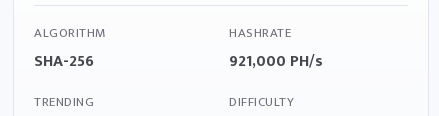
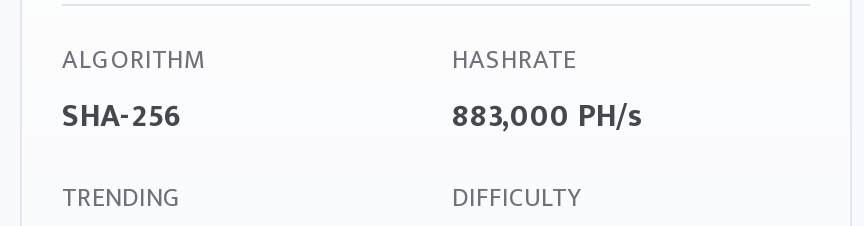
- 921,000 PH/s
+ 883,000 PH/s
